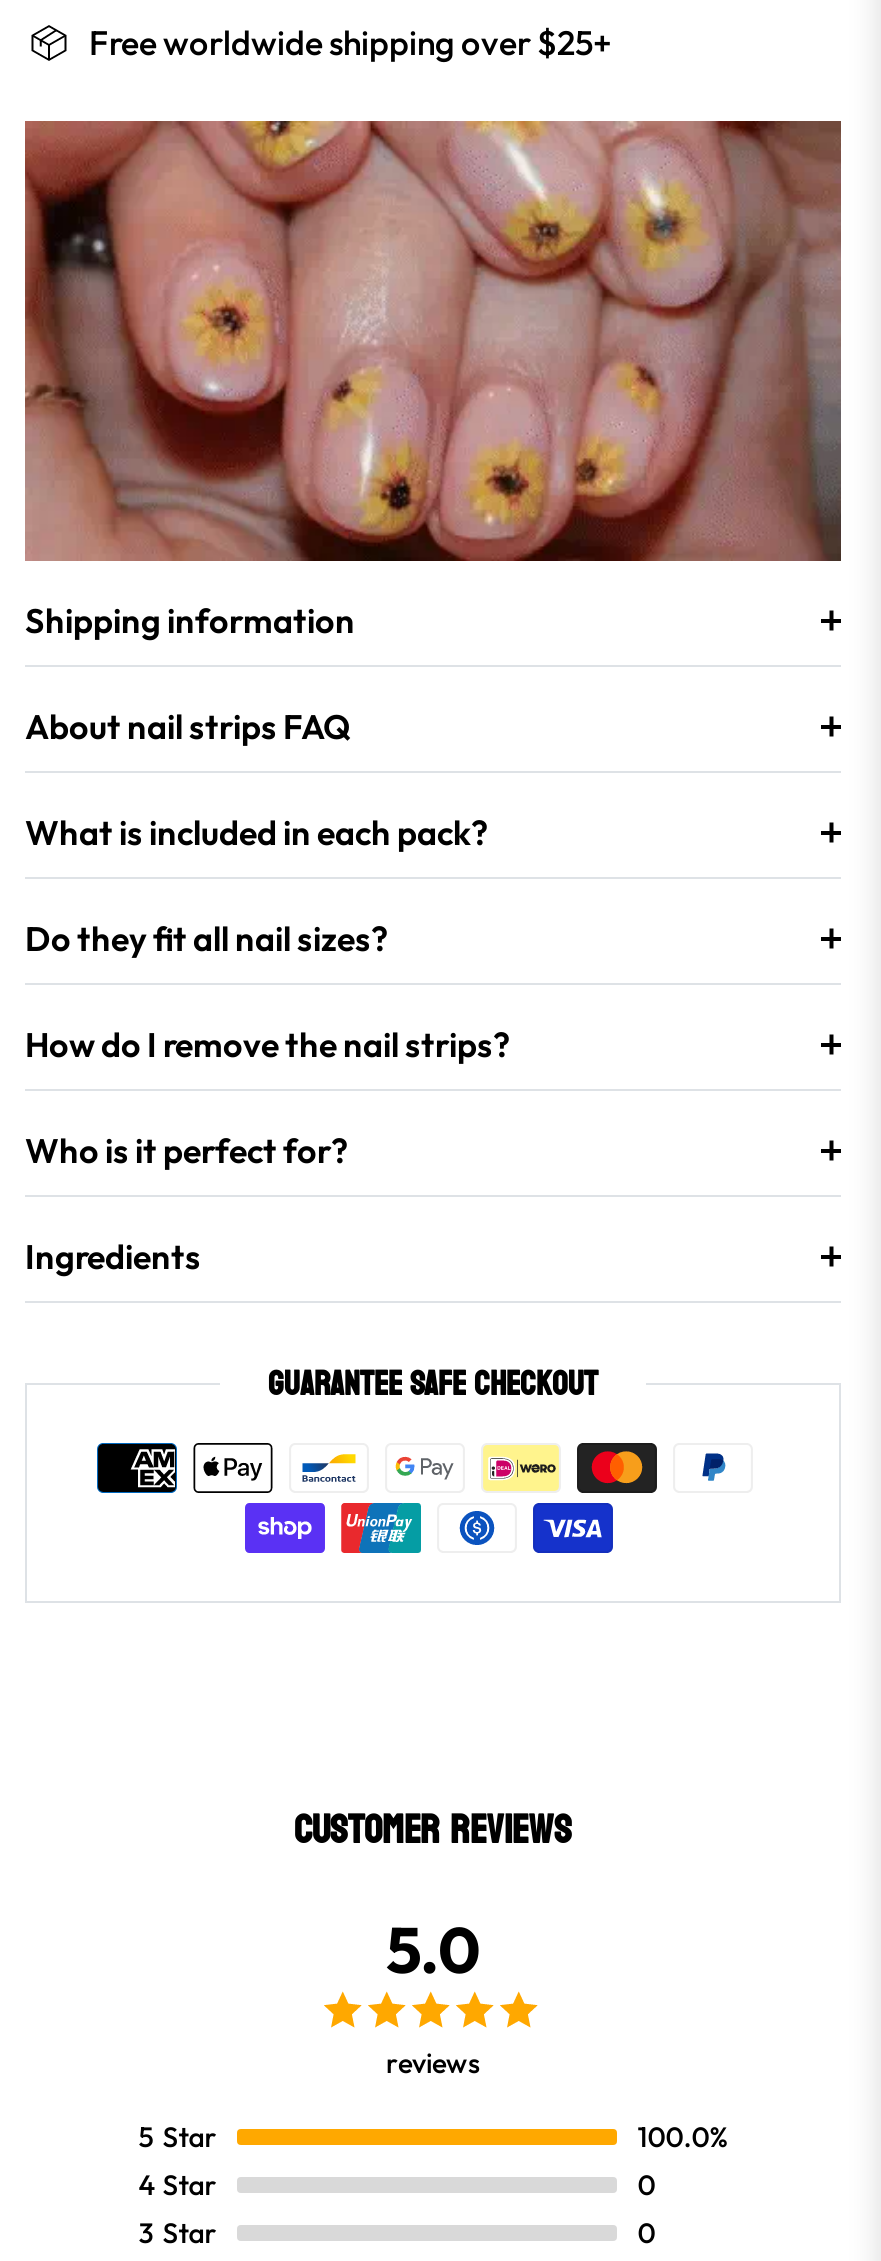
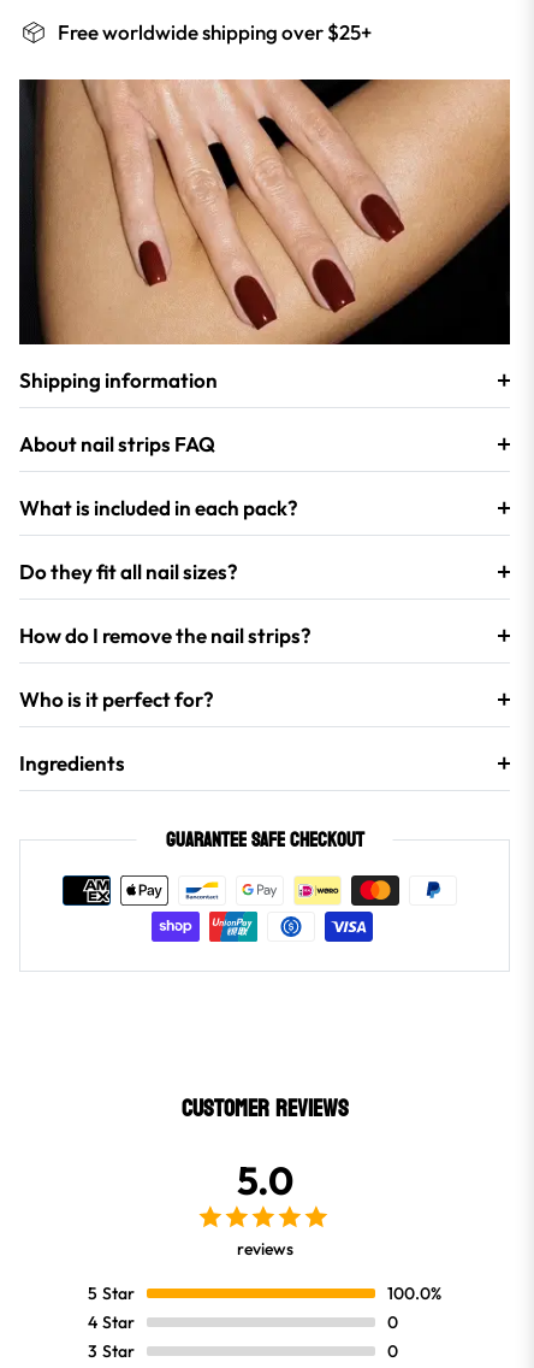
- [image]
+ [image]
